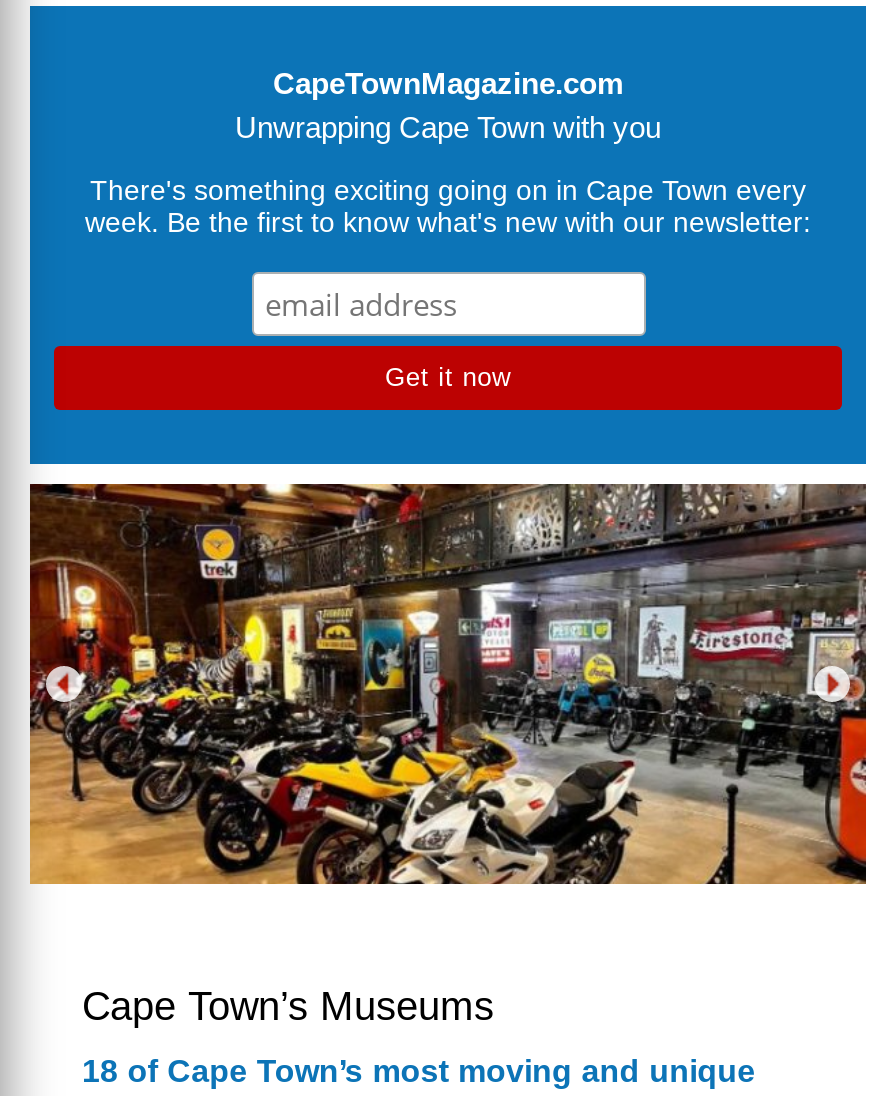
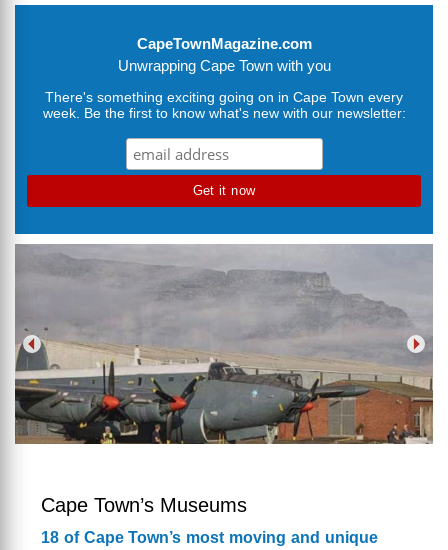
- [image]
+ [image]
